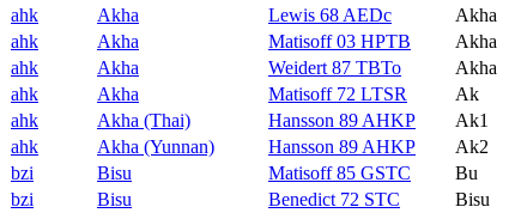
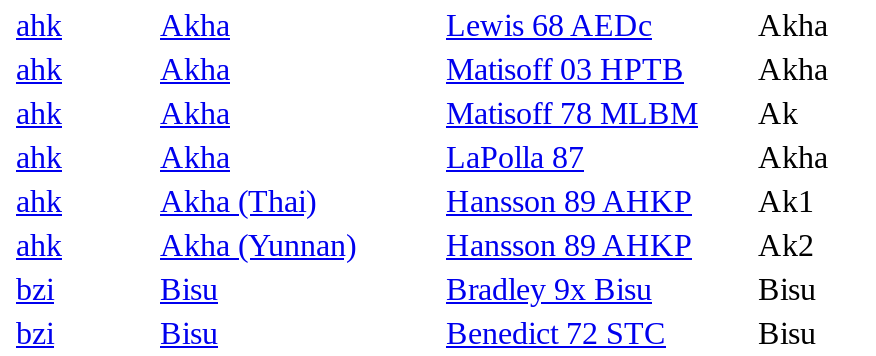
- Weidert 87 TBTo
- Akha
+ Matisoff 78 MLBM
+ Ak

- Matisoff 72 LTSR
- Ak
+ LaPolla 87
+ Akha

- Matisoff 85 GSTC
- Bu
+ Bradley 9x Bisu
+ Bisu
